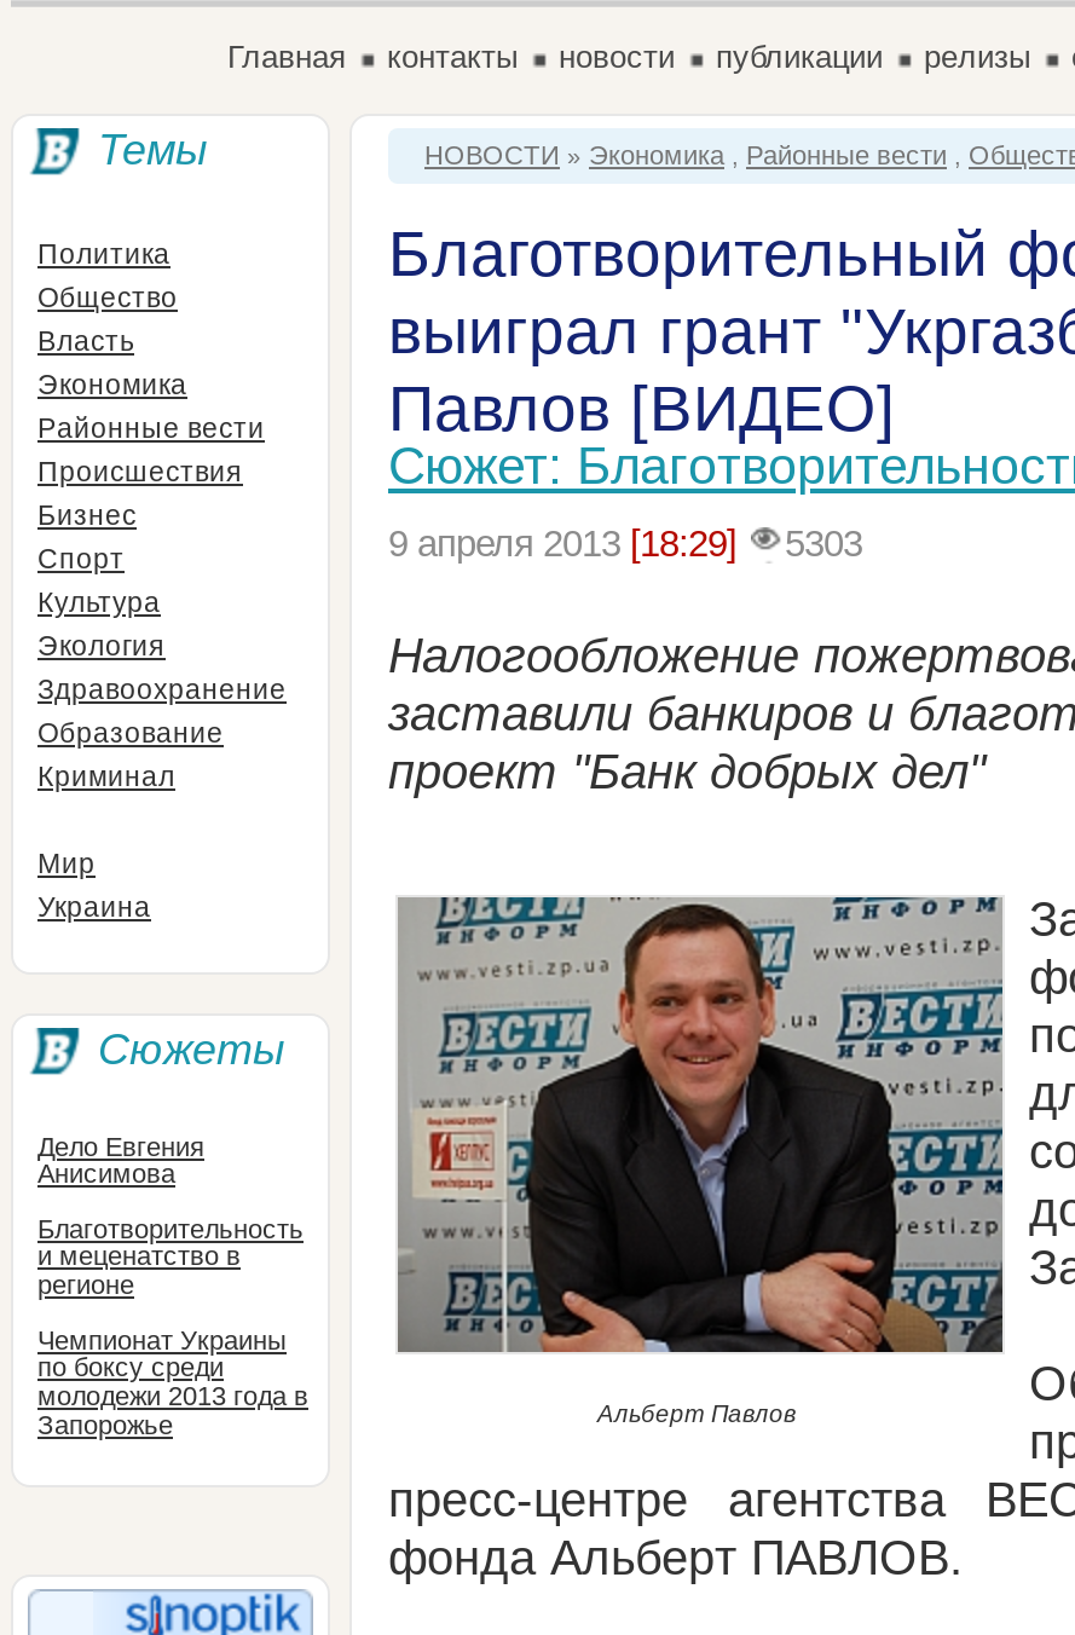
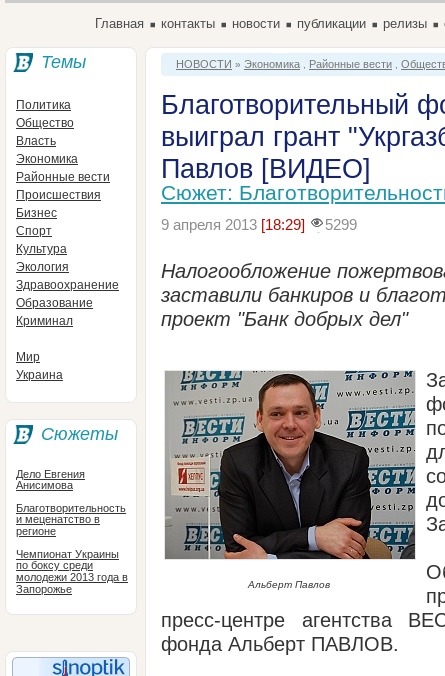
- 9 апреля 2013 [18:29] 5303
+ 9 апреля 2013 [18:29] 5299
